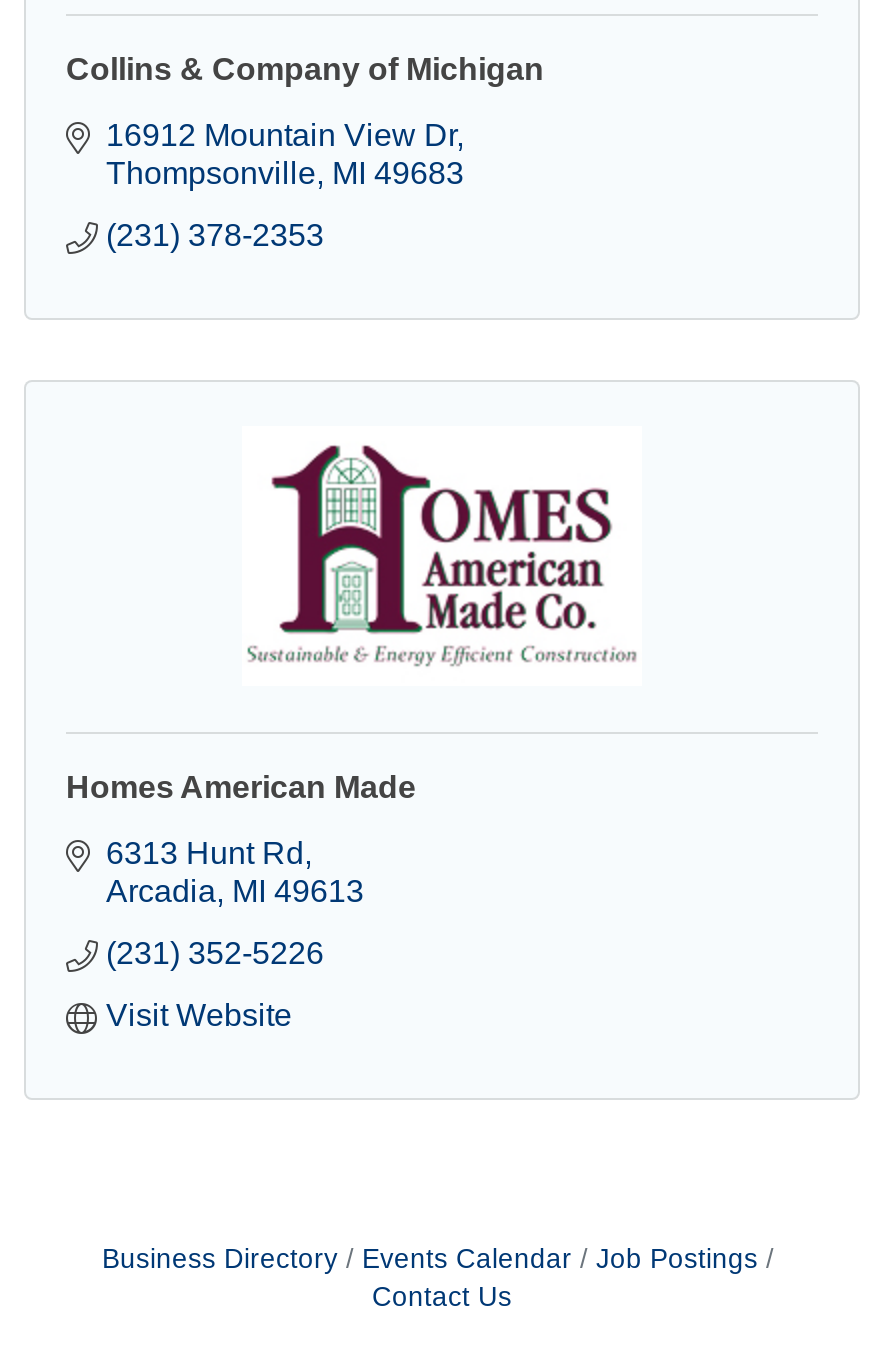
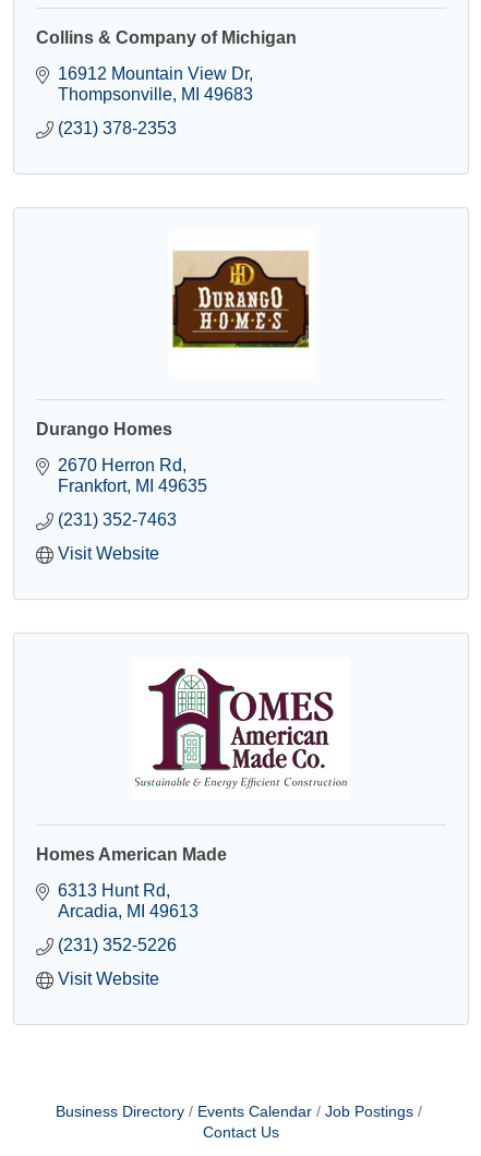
+ Durango Homes
+ 2670 Herron Rd
+ Frankfort MI 49635
+ (231) 352-7463
+ Visit Website

+ [image]
